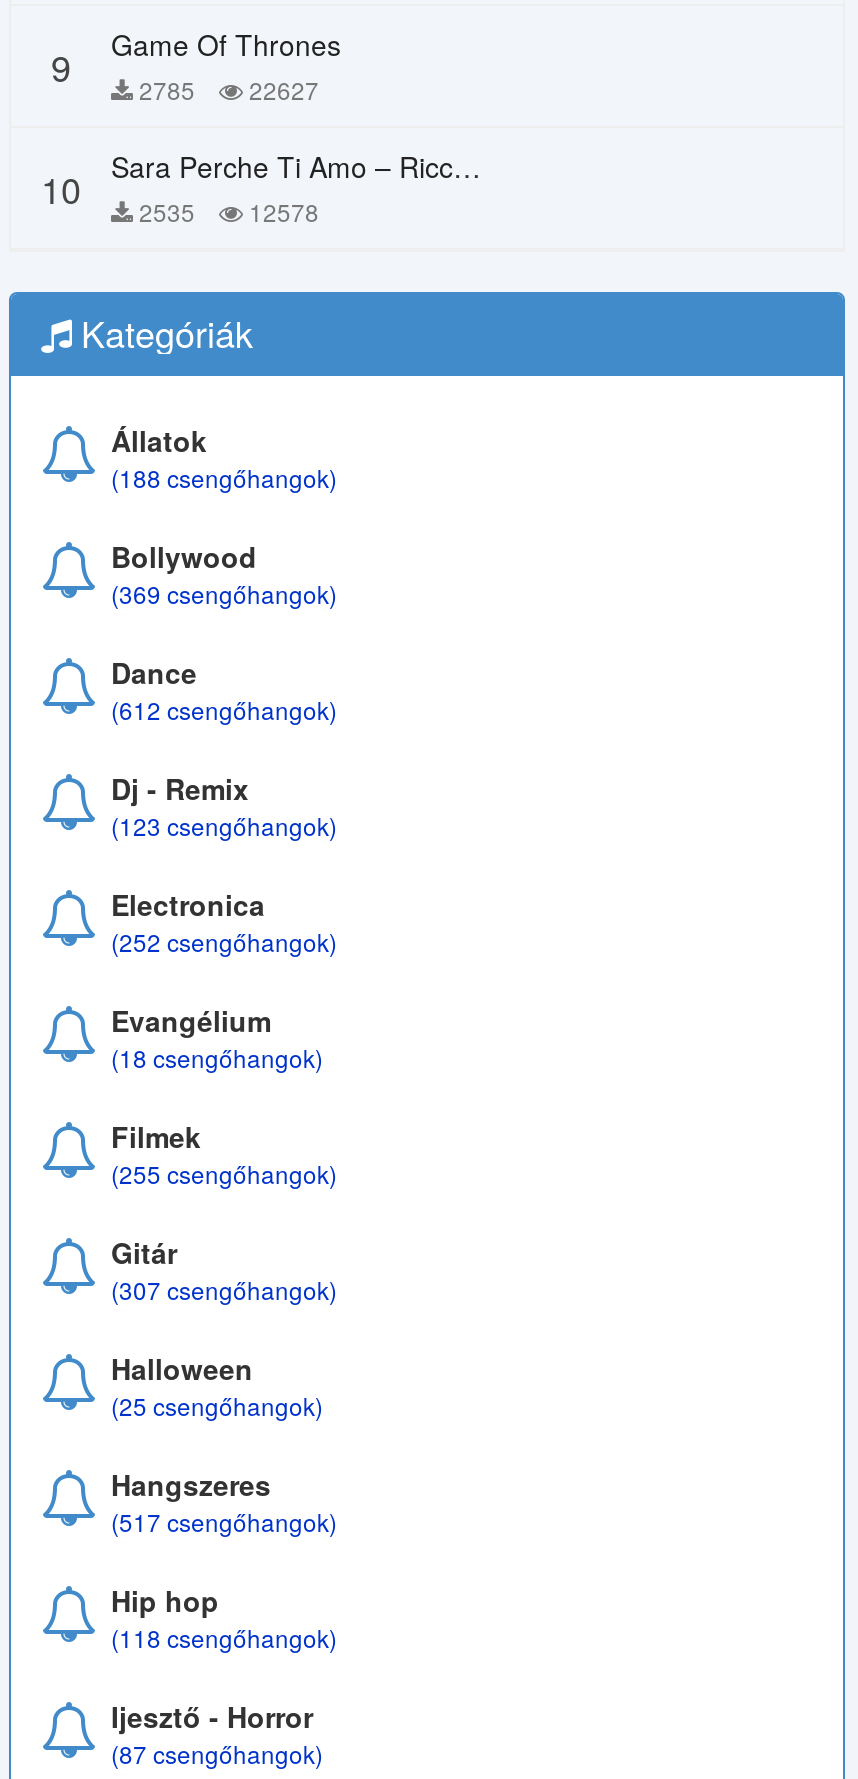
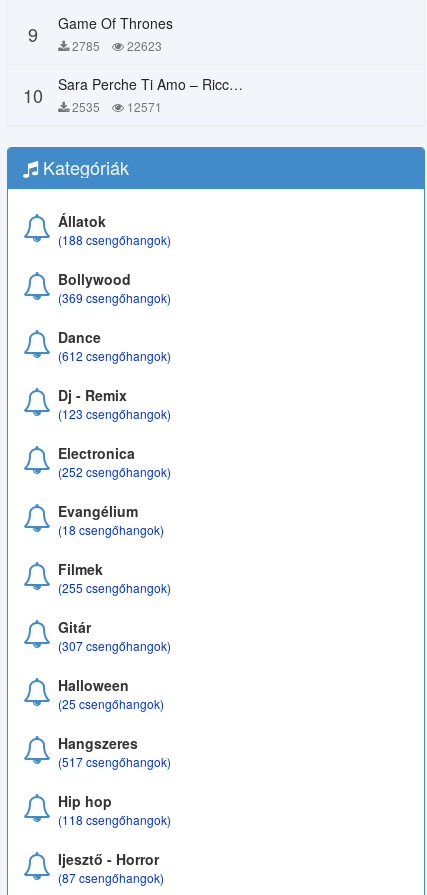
- 22627
+ 22623

- 10 2535 12578
+ 10 2535 12571
